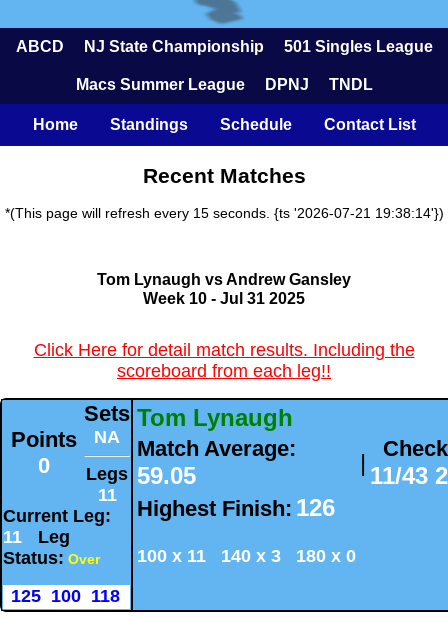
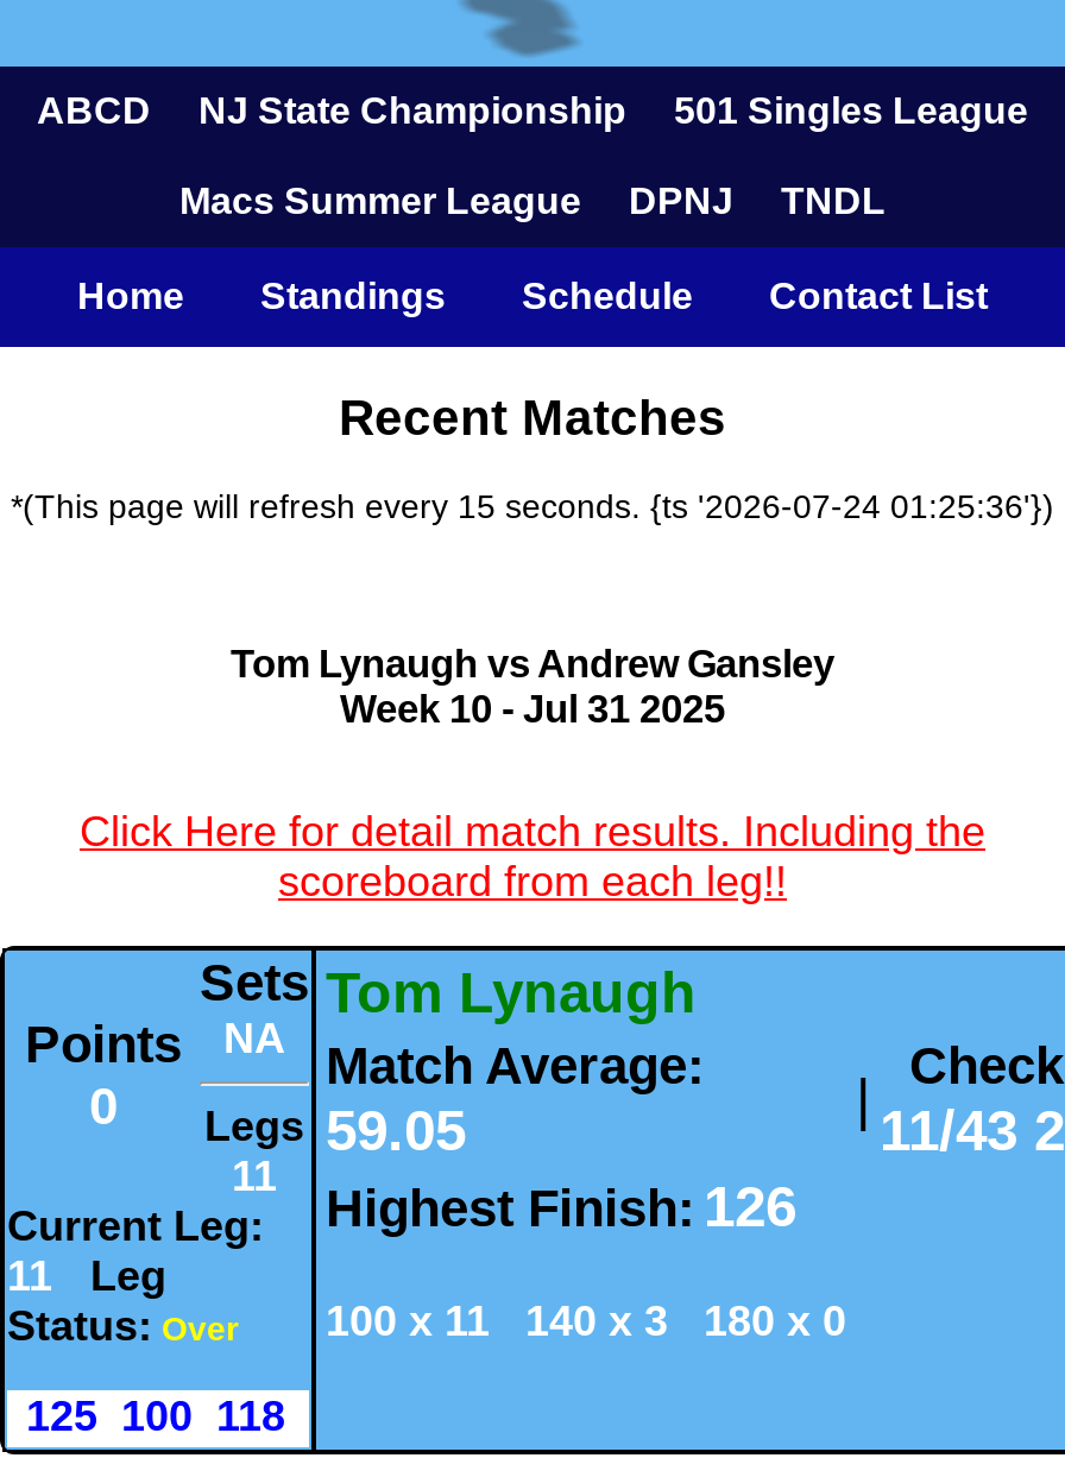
- *(This page will refresh every 15 seconds. {ts '2026-07-21 19:38:14'})
+ *(This page will refresh every 15 seconds. {ts '2026-07-24 01:25:36'})
